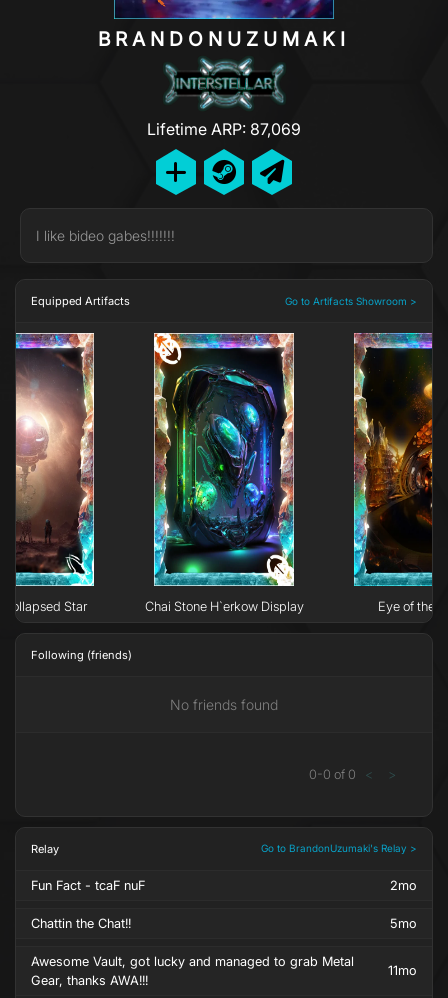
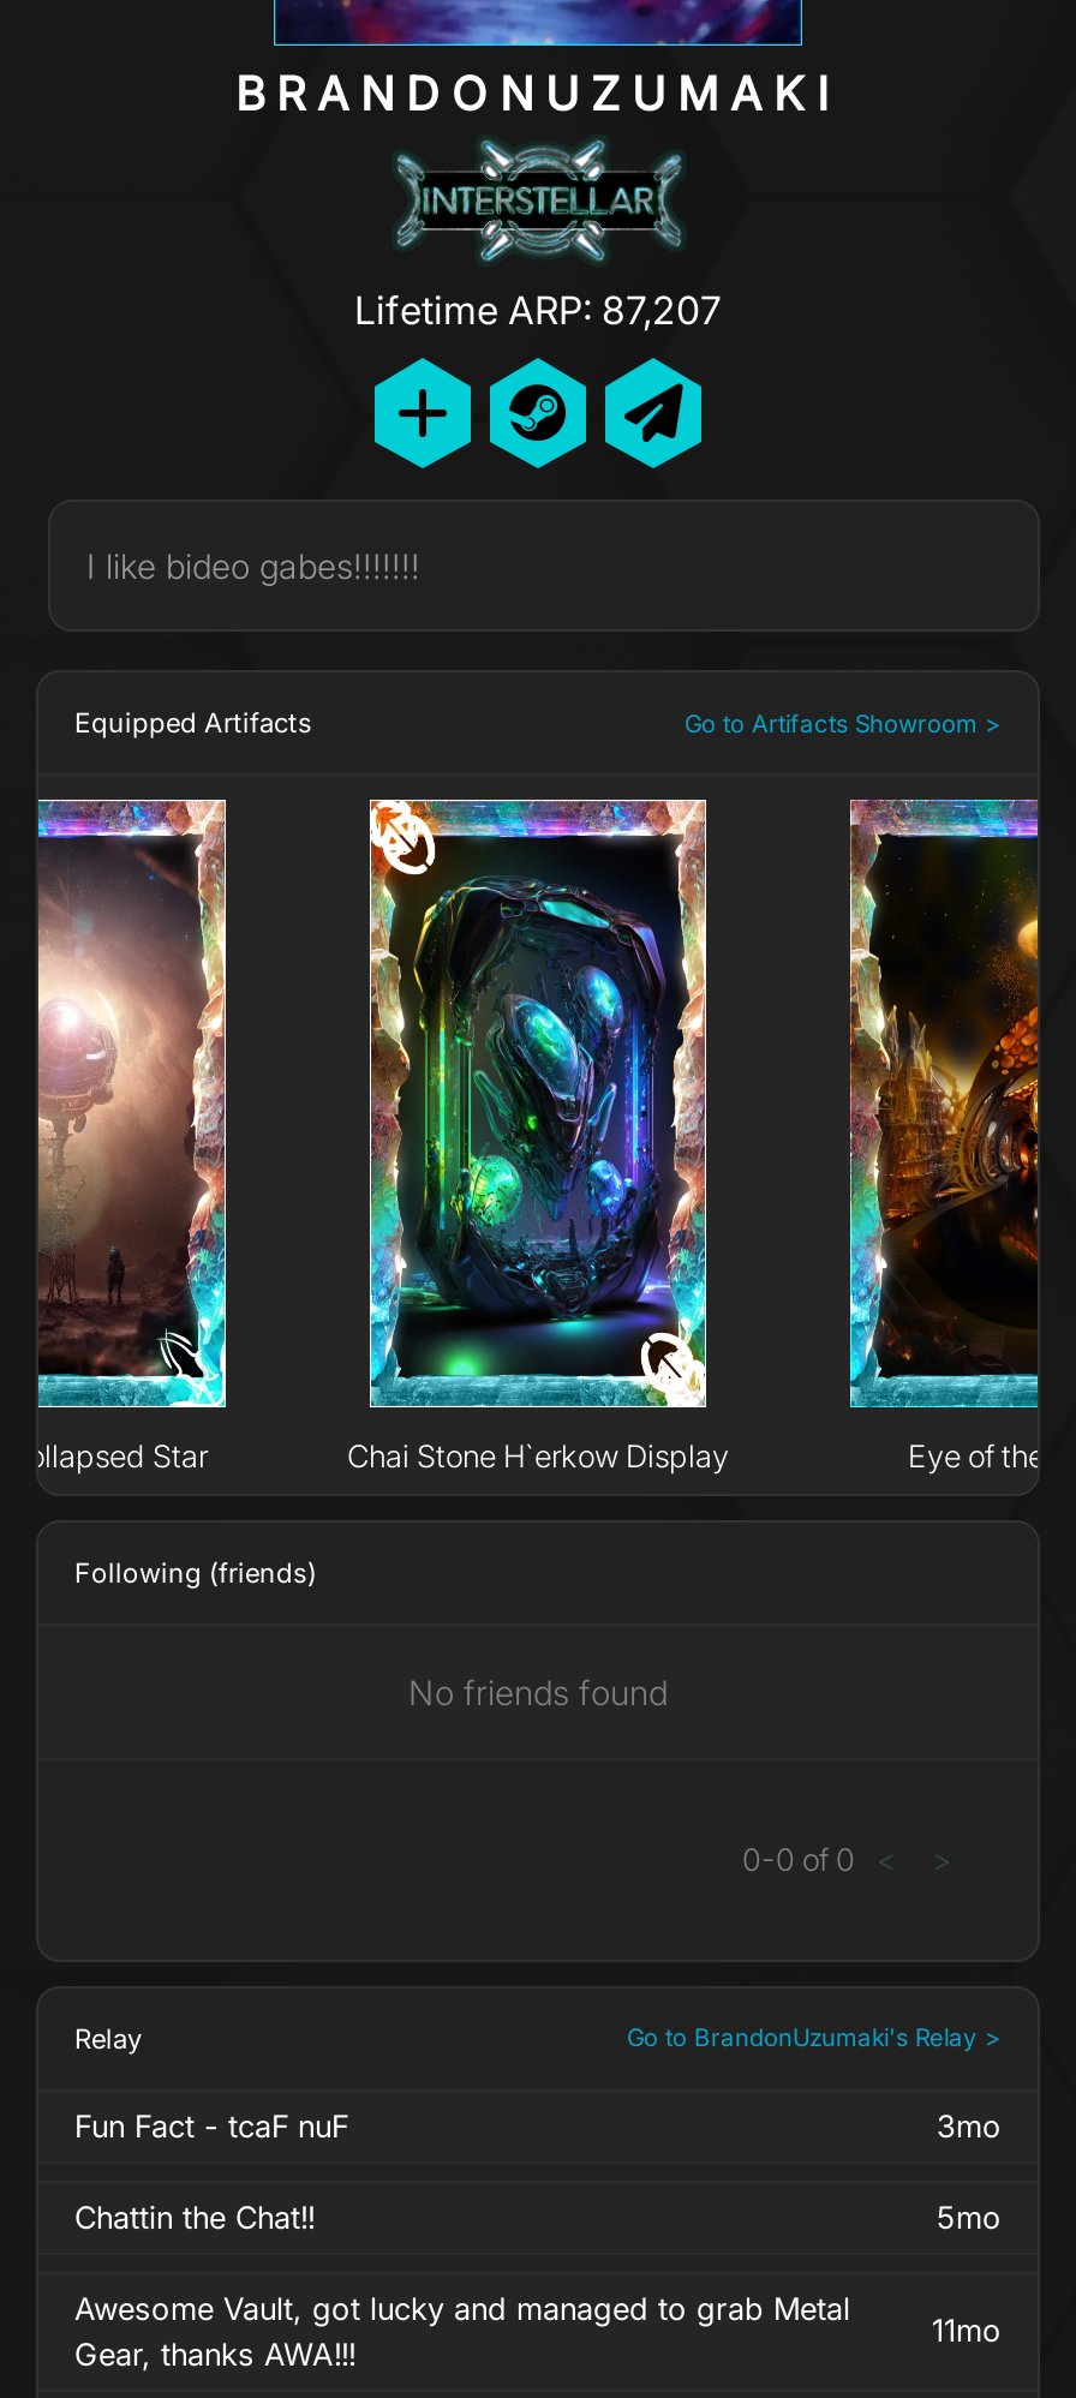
- Lifetime ARP: 87,069
+ Lifetime ARP: 87,207

- 2mo
+ 3mo
